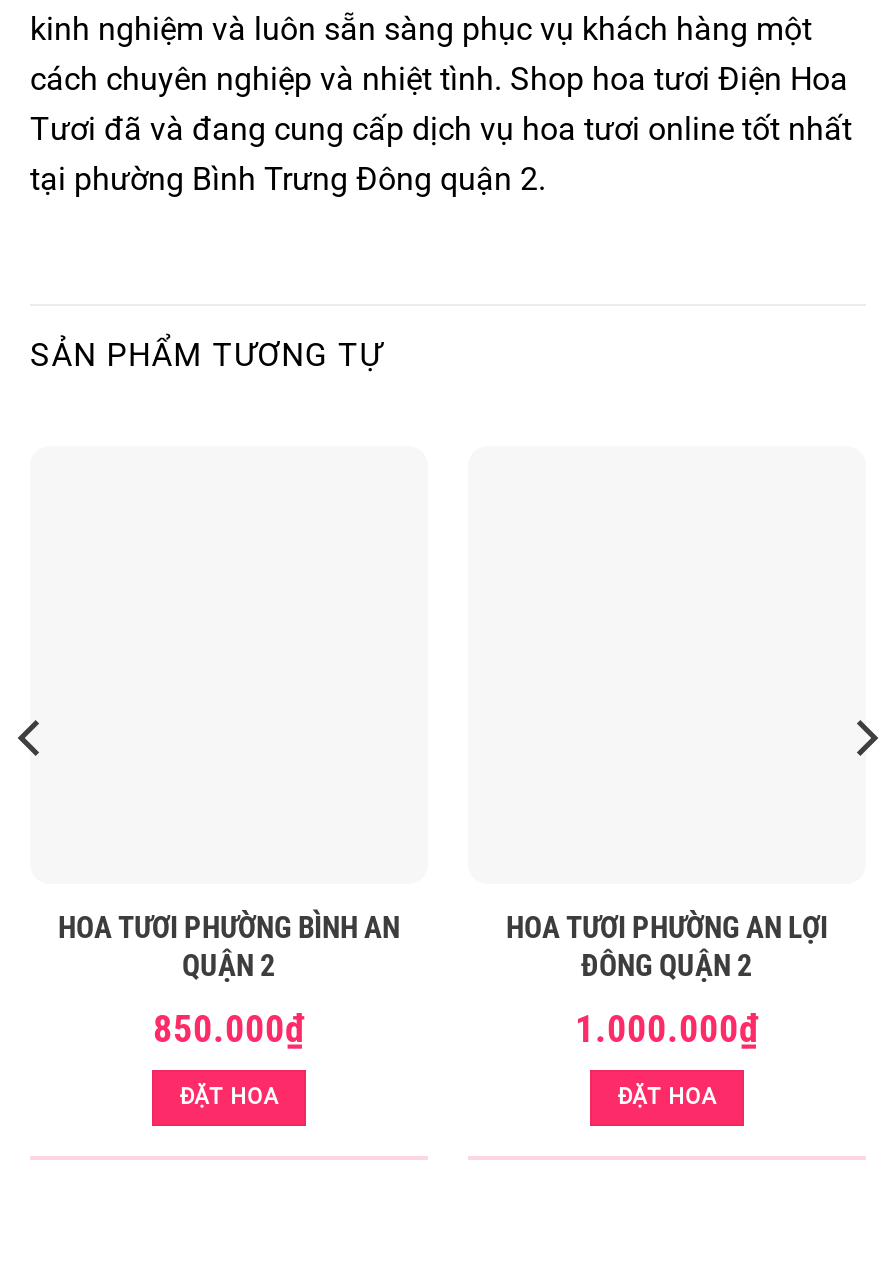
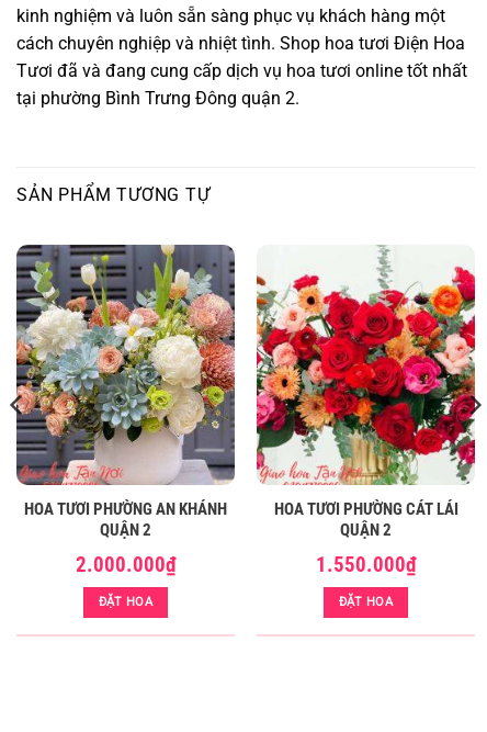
+ [image]

+ [image]

- HOA TƯƠI PHƯỜNG BÌNH AN
+ HOA TƯƠI PHƯỜNG AN KHÁNH

- HOA TƯƠI PHƯỜNG AN LỢI
- ĐÔNG QUẬN 2
+ HOA TƯƠI PHƯỜNG CÁT LÁI
+ QUẬN 2

- 850.000₫
+ 2.000.000₫

- 1.000.000₫
+ 1.550.000₫
